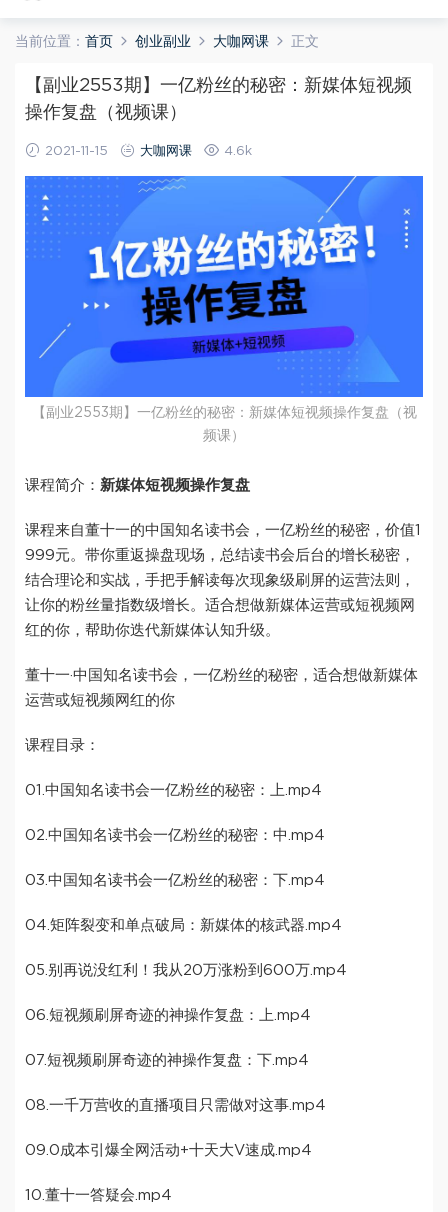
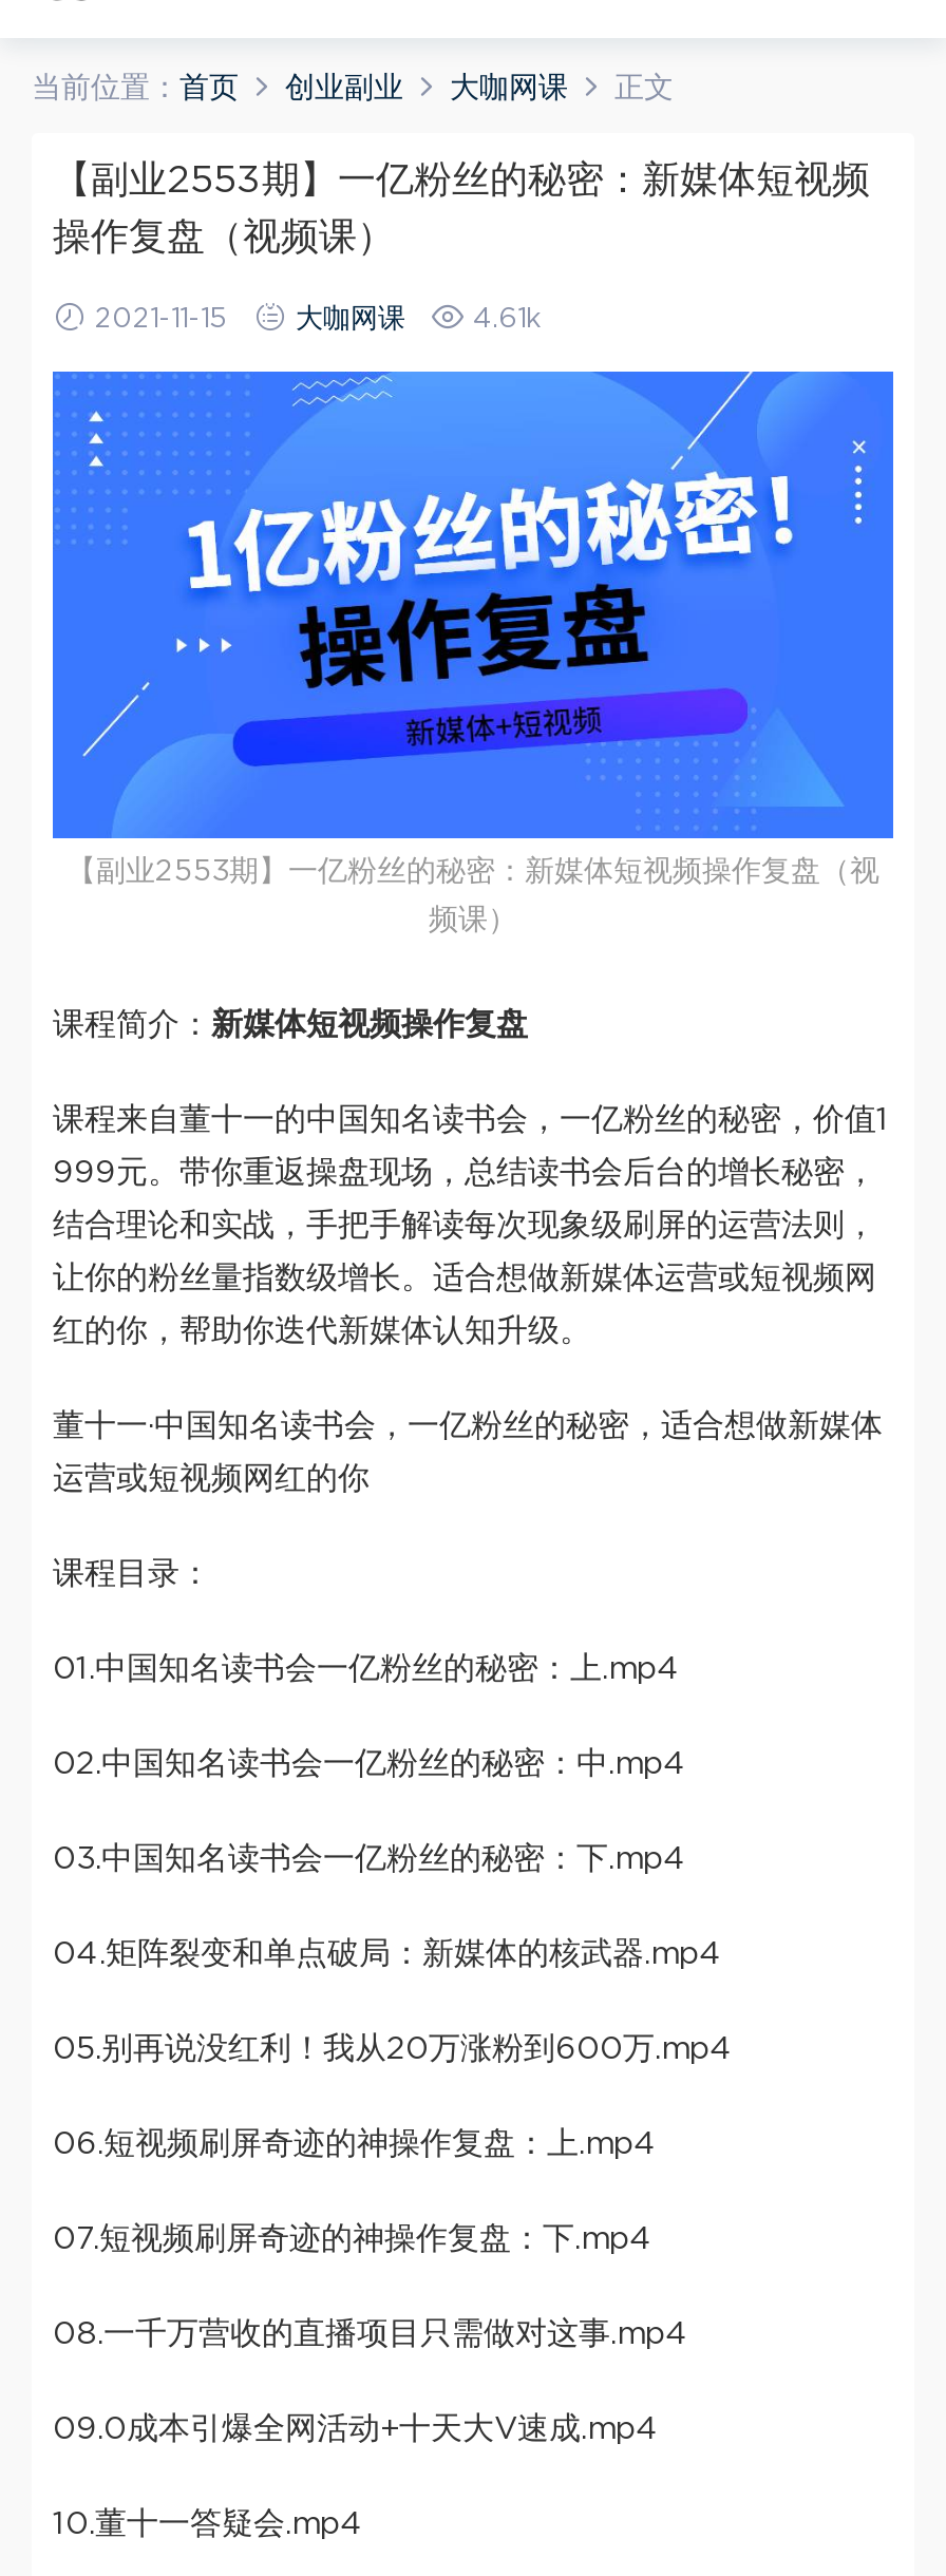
- 4.6k
+ 4.61k
